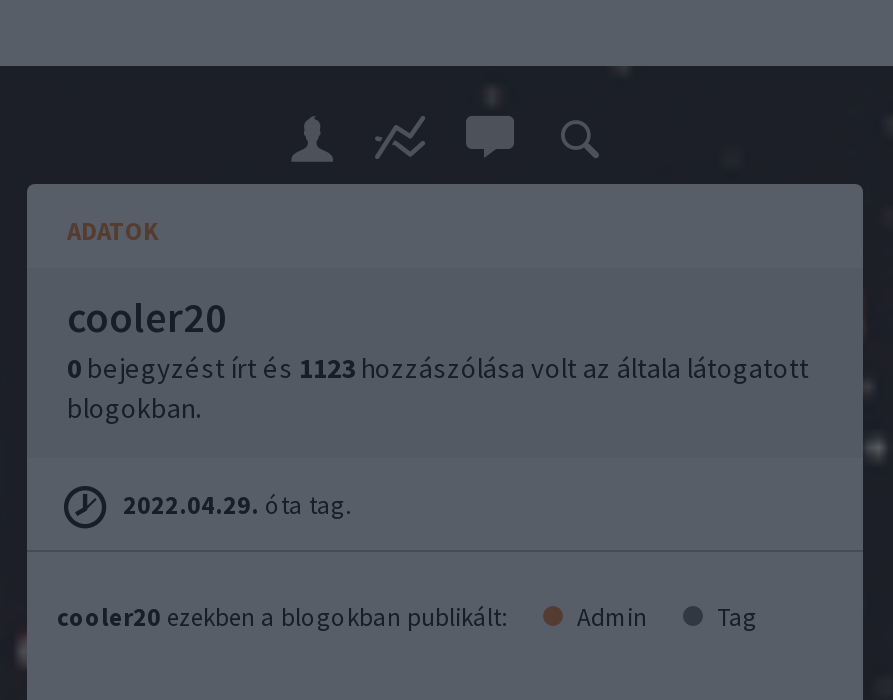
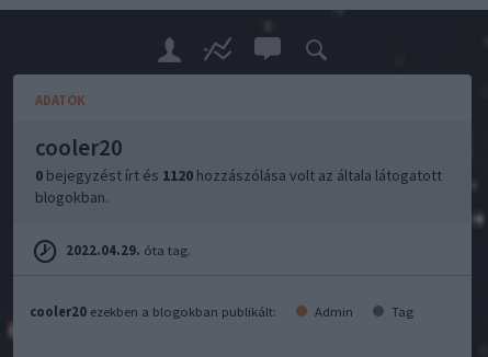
- 0 bejegyzést írt és 1123 hozzászólása volt az általa látogatott
+ 0 bejegyzést írt és 1120 hozzászólása volt az általa látogatott
